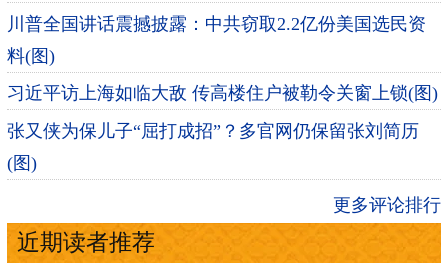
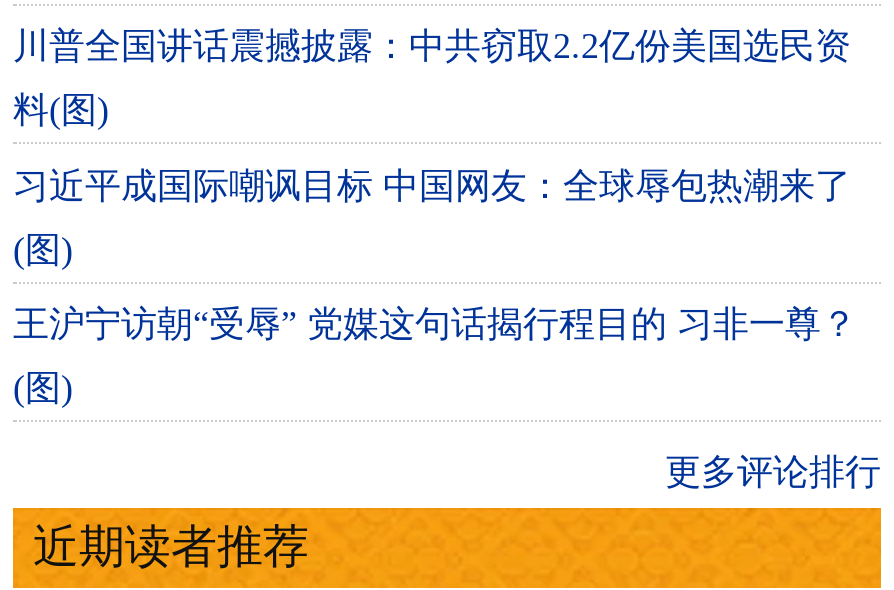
- 习近平访上海如临大敌 传高楼住户被勒令关窗上锁(图)
- 张又侠为保儿子“屈打成招”？多官网仍保留张刘简历
+ 习近平成国际嘲讽目标 中国网友：全球辱包热潮来了
+ (图)
+ 王沪宁访朝“受辱” 党媒这句话揭行程目的 习非一尊？
